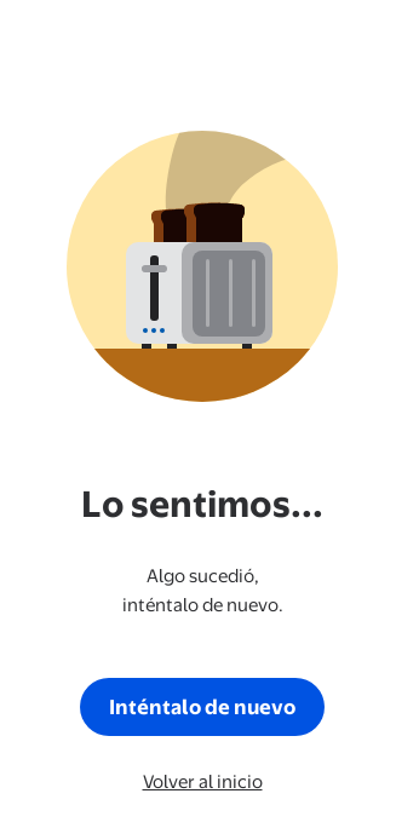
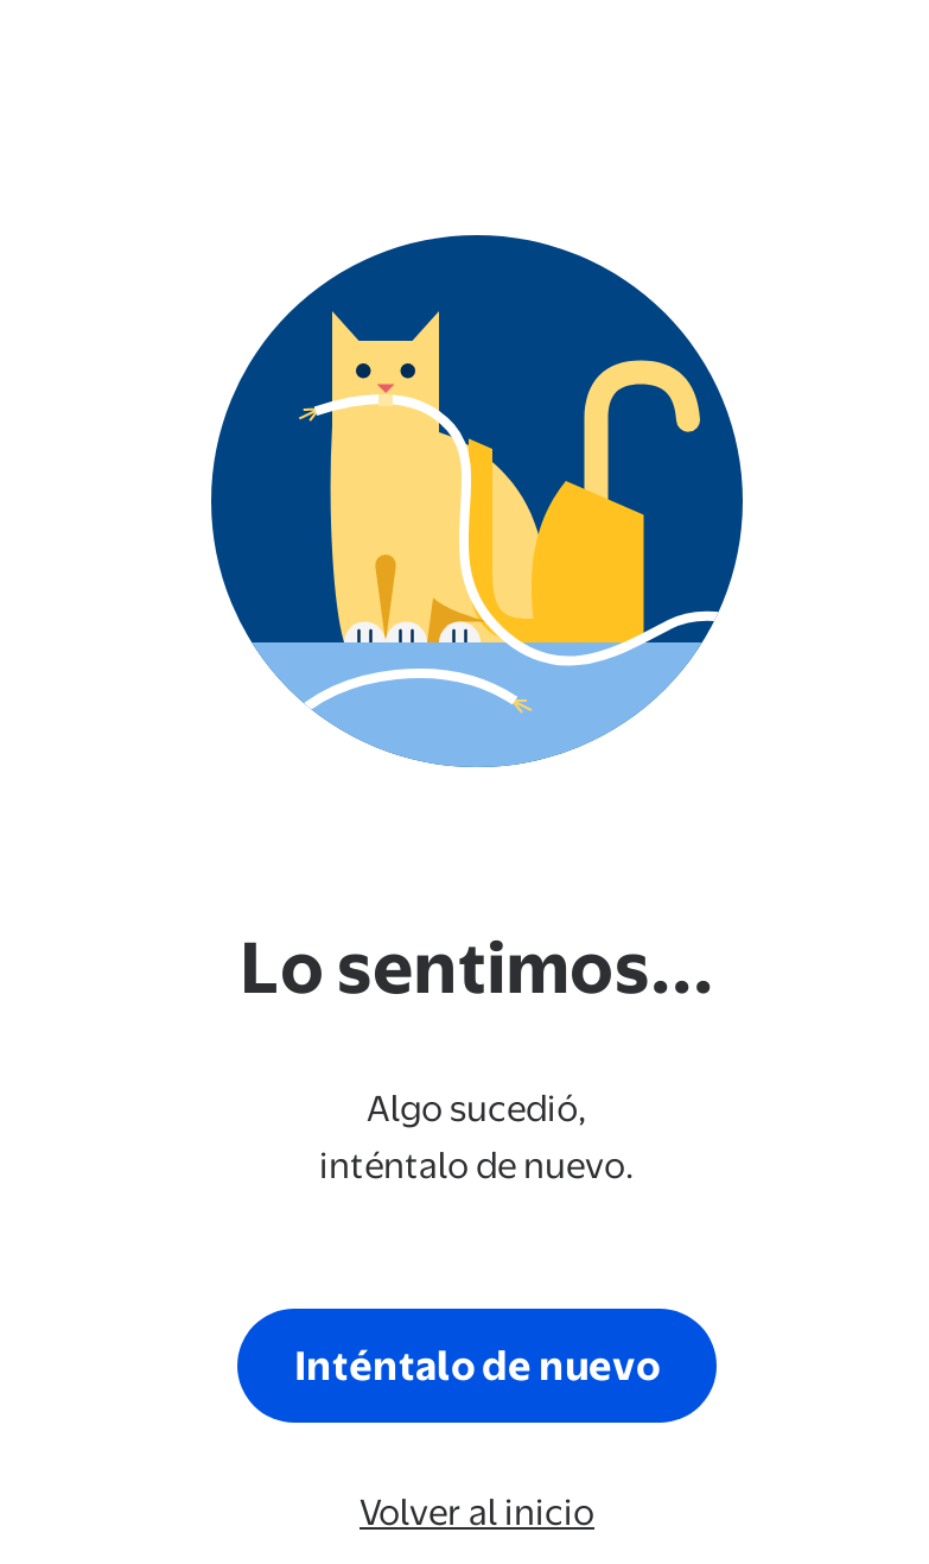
- [image]
+ [image]
